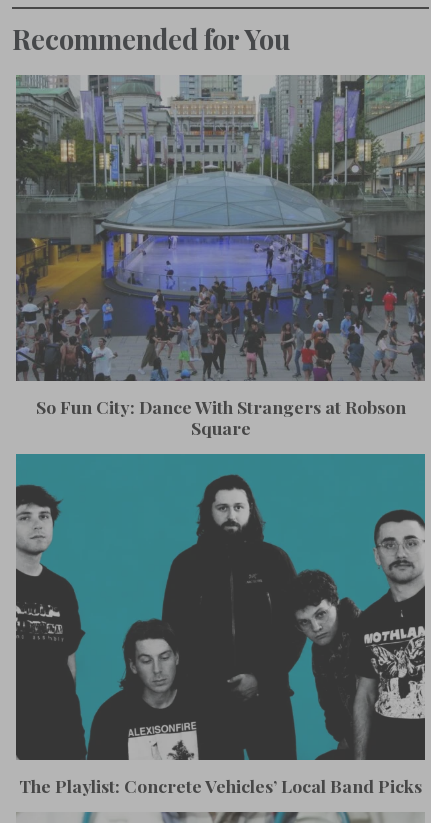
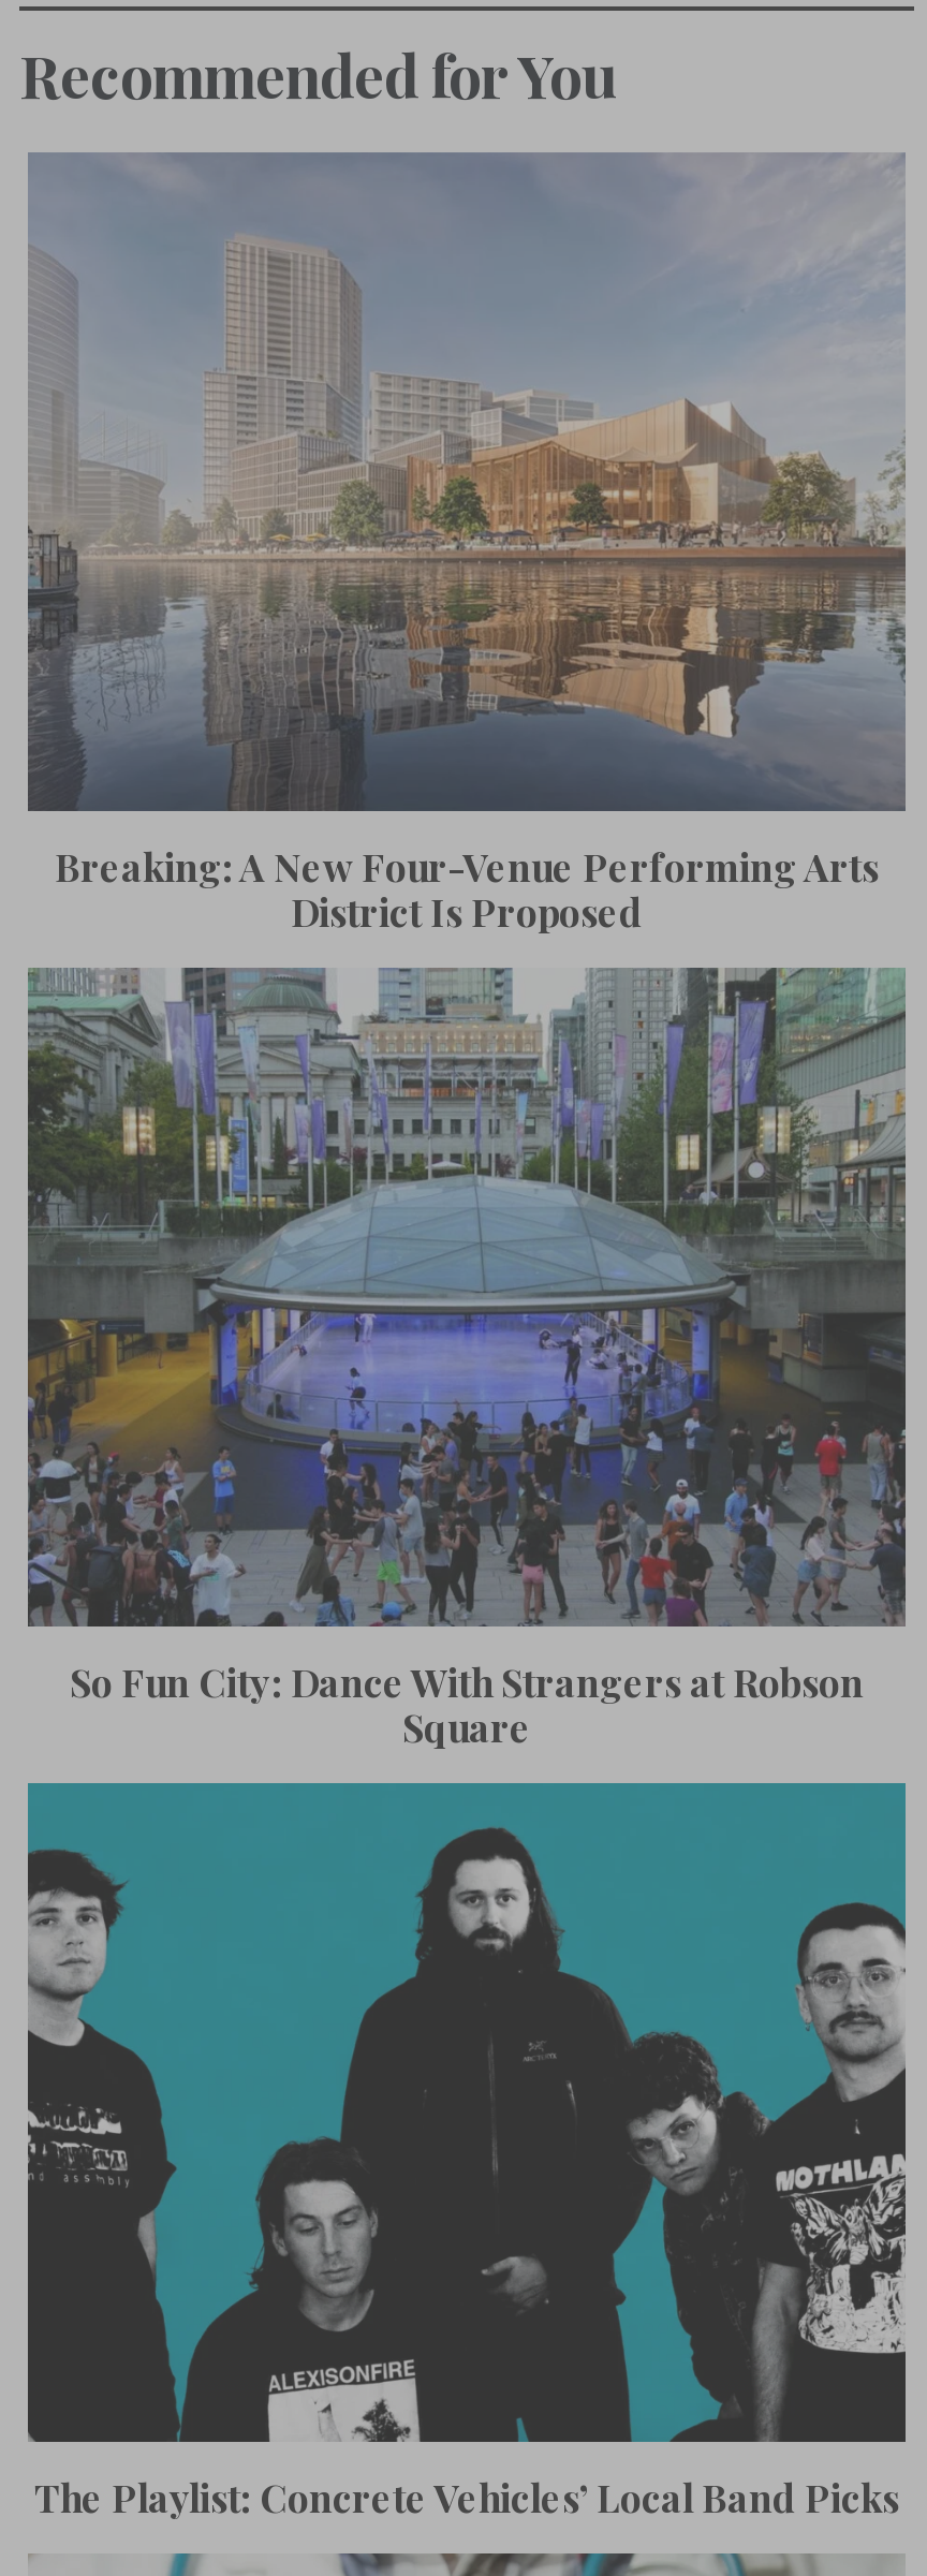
+ [image]
+ Breaking: A New Four-Venue Performing Arts
+ District Is Proposed
